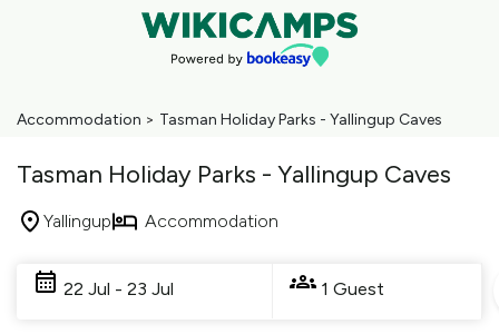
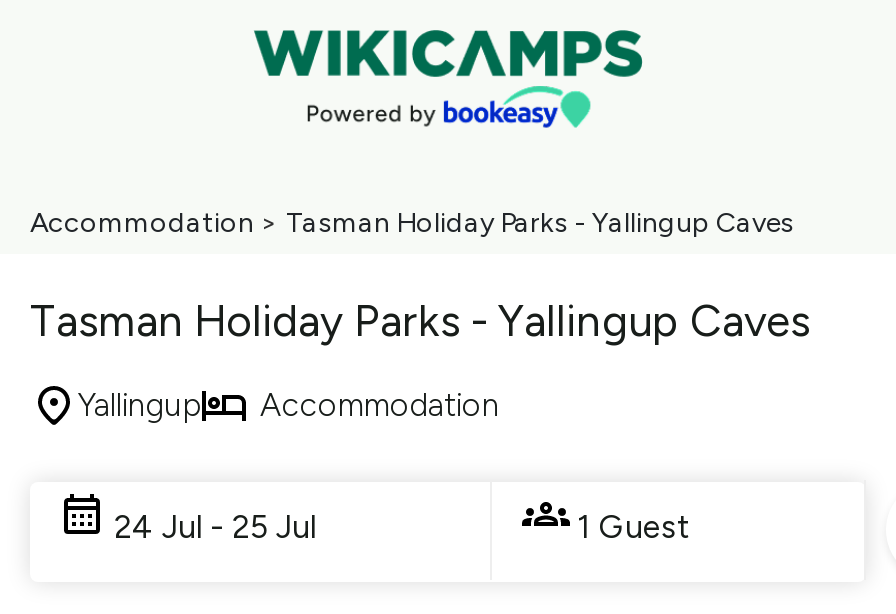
- 22 Jul - 23 Jul
+ 24 Jul - 25 Jul
